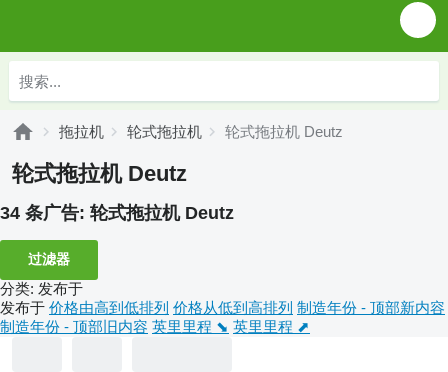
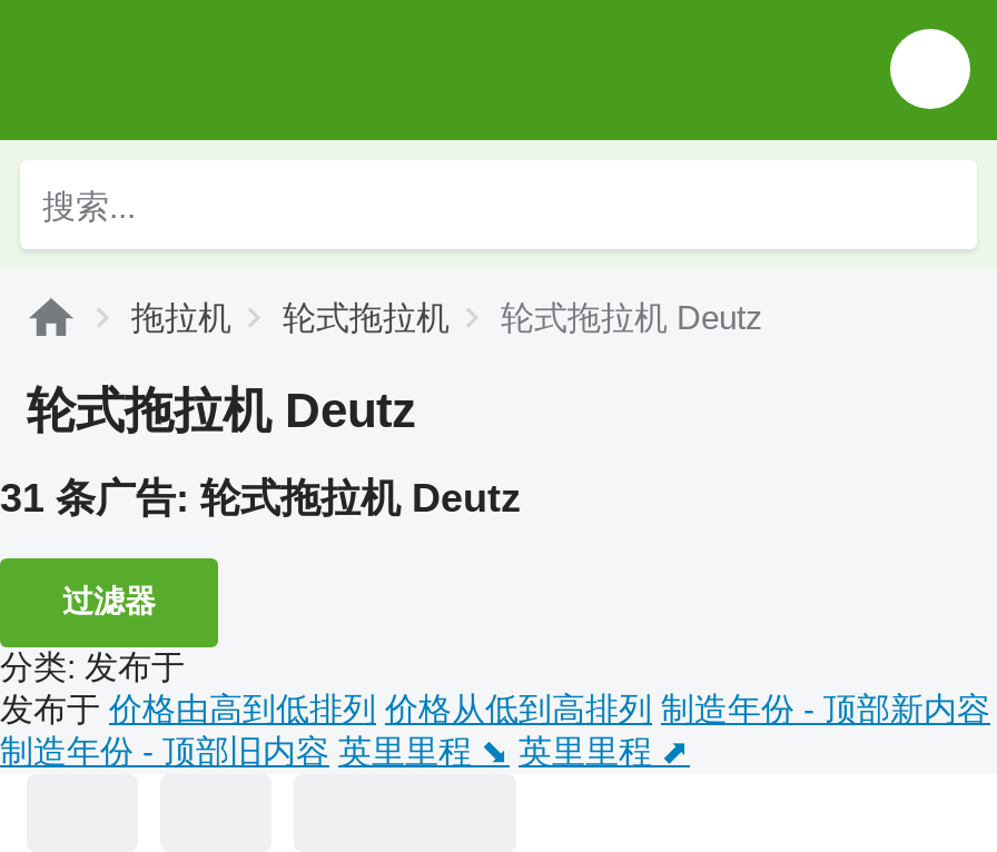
- 34 条广告:轮式拖拉机 Deutz
+ 31 条广告:轮式拖拉机 Deutz
